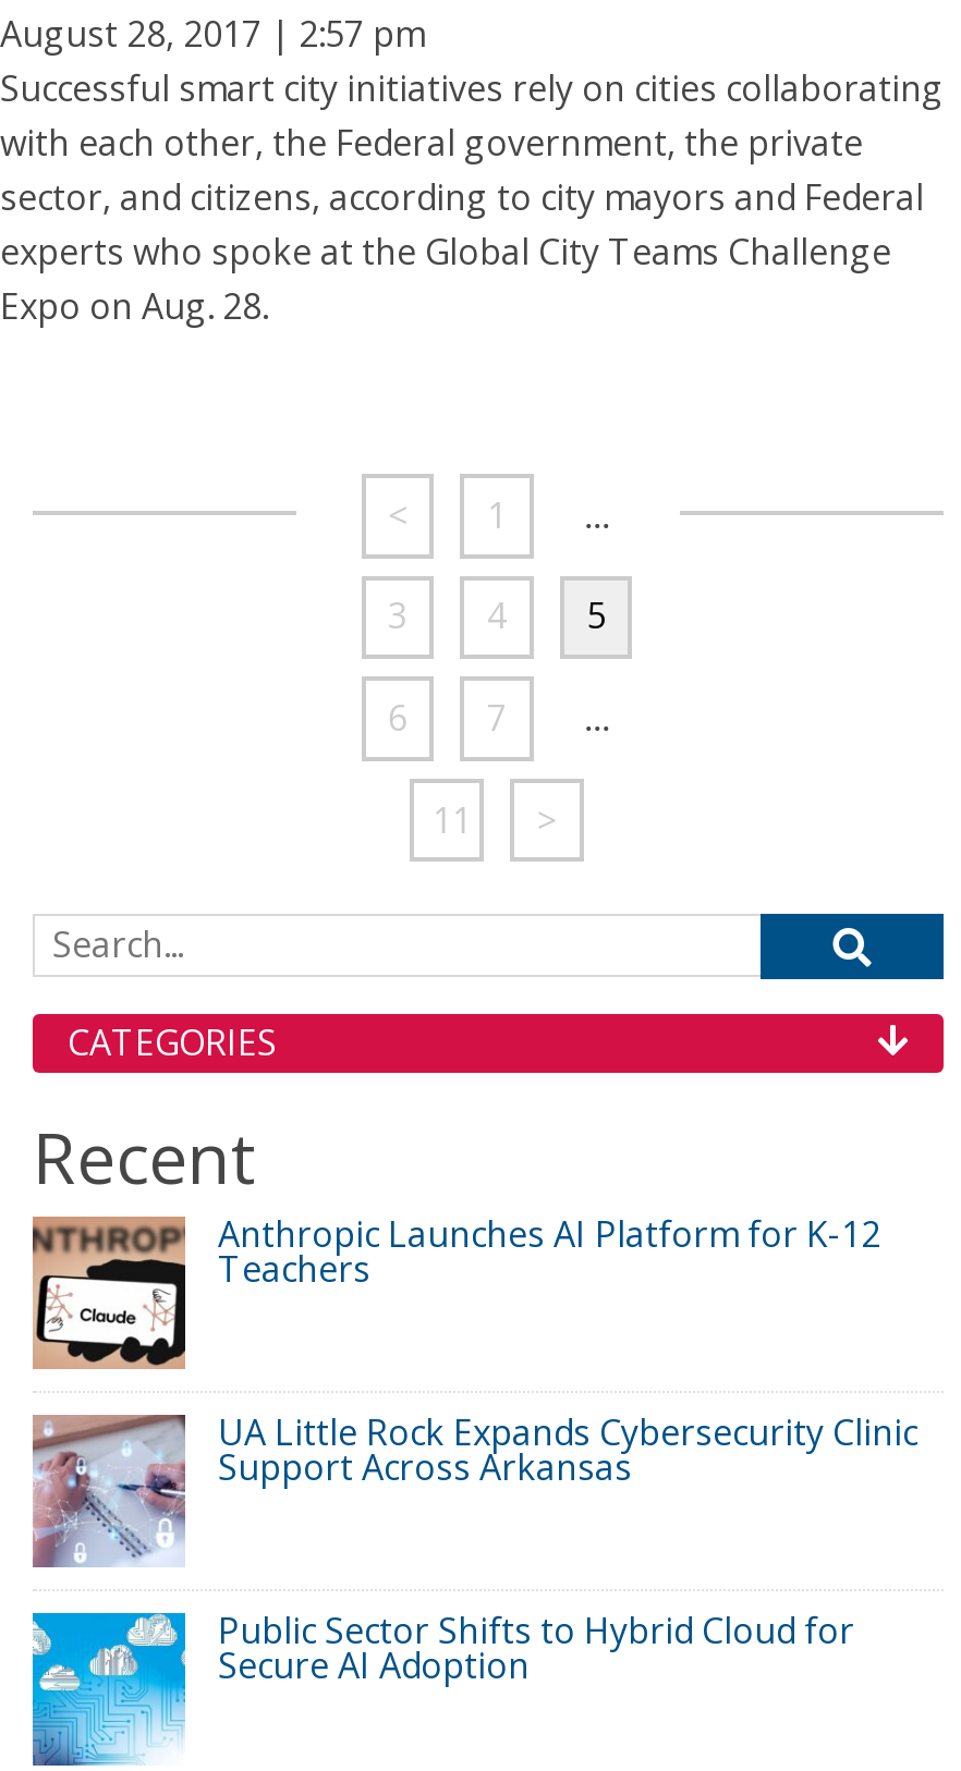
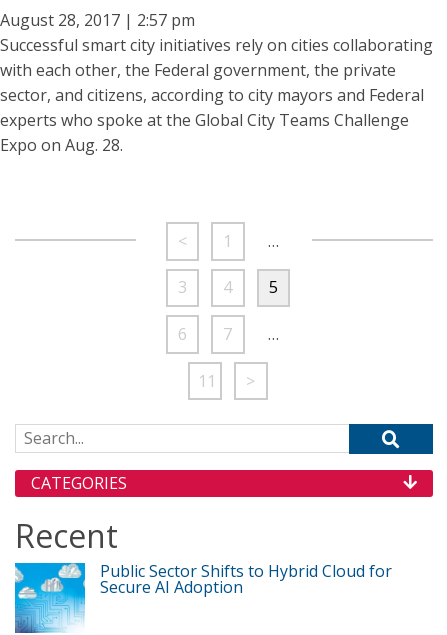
- [image]
- Anthropic Launches AI Platform for K-12
- Teachers
- UA Little Rock Expands Cybersecurity Clinic
- Support Across Arkansas

- [image]
